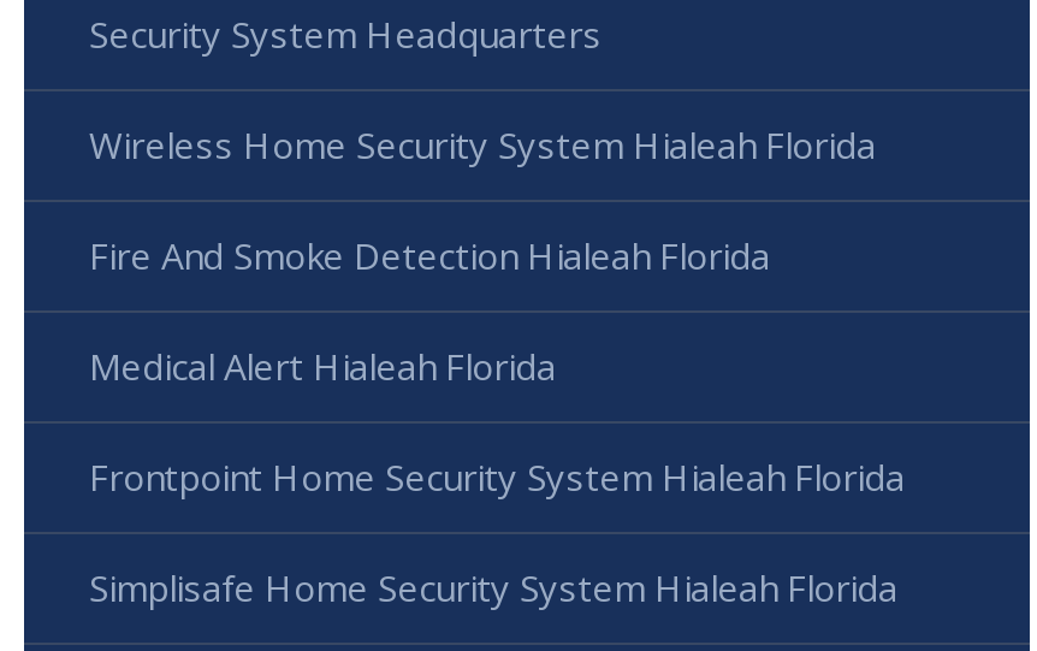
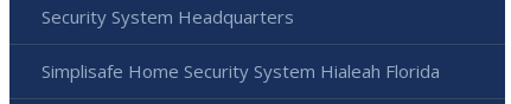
- Wireless Home Security System Hialeah Florida
- Fire And Smoke Detection Hialeah Florida
- Medical Alert Hialeah Florida
- Frontpoint Home Security System Hialeah Florida
